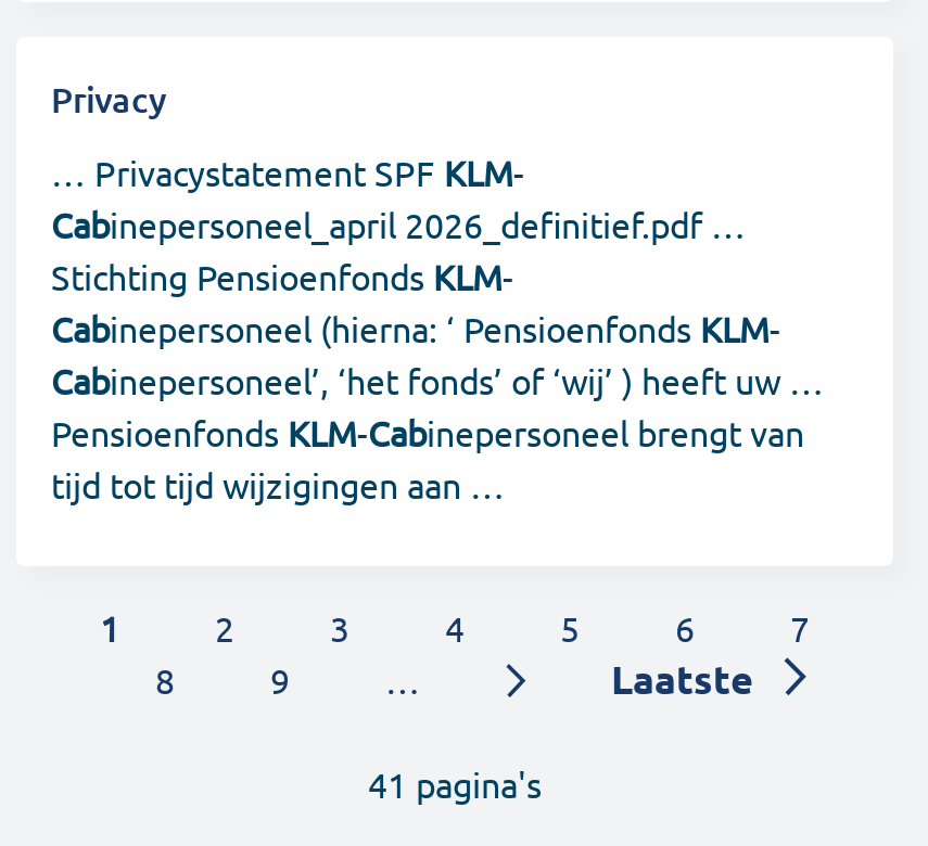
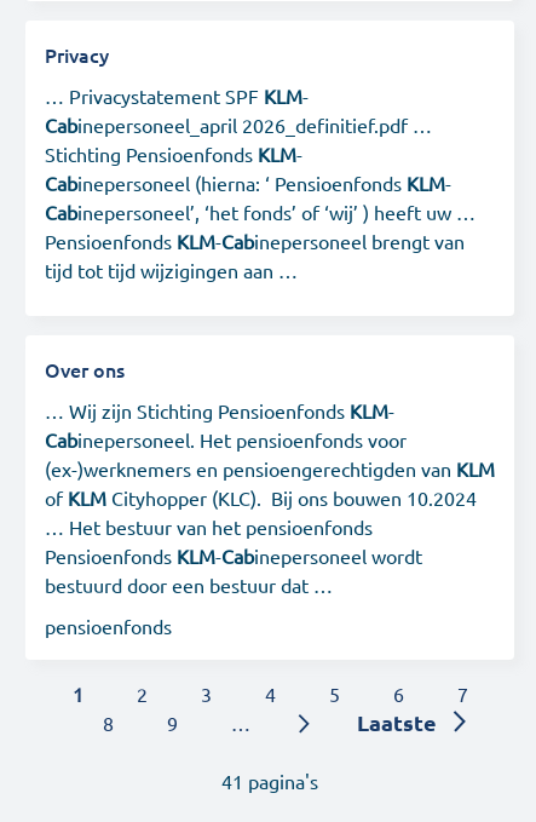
+ Over ons
+ … Wij zijn Stichting Pensioenfonds KLM-
+ Cabinepersoneel. Het pensioenfonds voor
+ (ex-)werknemers en pensioengerechtigden van KLM
+ of KLM Cityhopper (KLC). Bij ons bouwen 10.2024
+ … Het bestuur van het pensioenfonds
+ Pensioenfonds KLM-Cabinepersoneel wordt
+ bestuurd door een bestuur dat …
+ pensioenfonds
